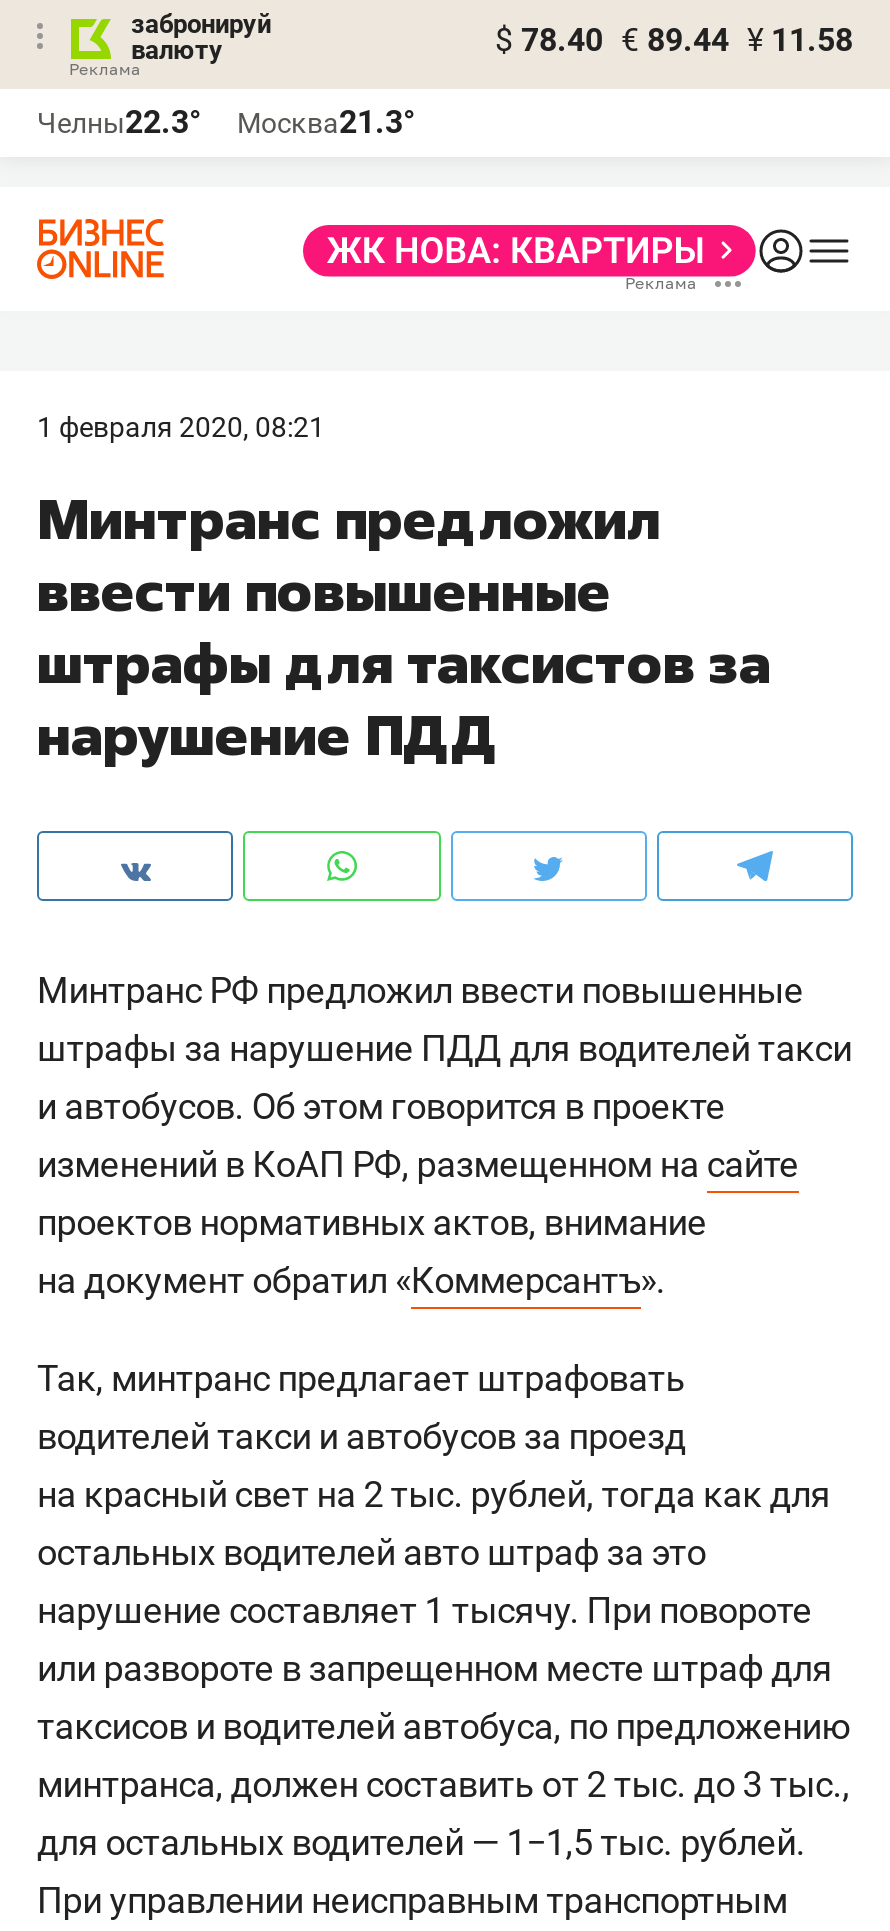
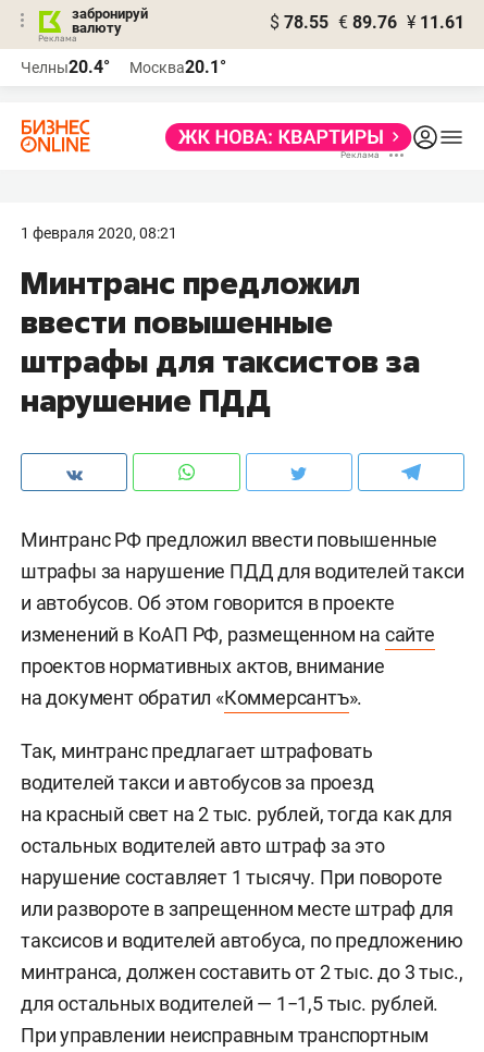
- $ 78.40 € 89.44 ¥ 11.58
+ $ 78.55 € 89.76 ¥ 11.61

- Челны22.3°
+ Челны20.4°

- Москва21.3°
+ Москва20.1°
